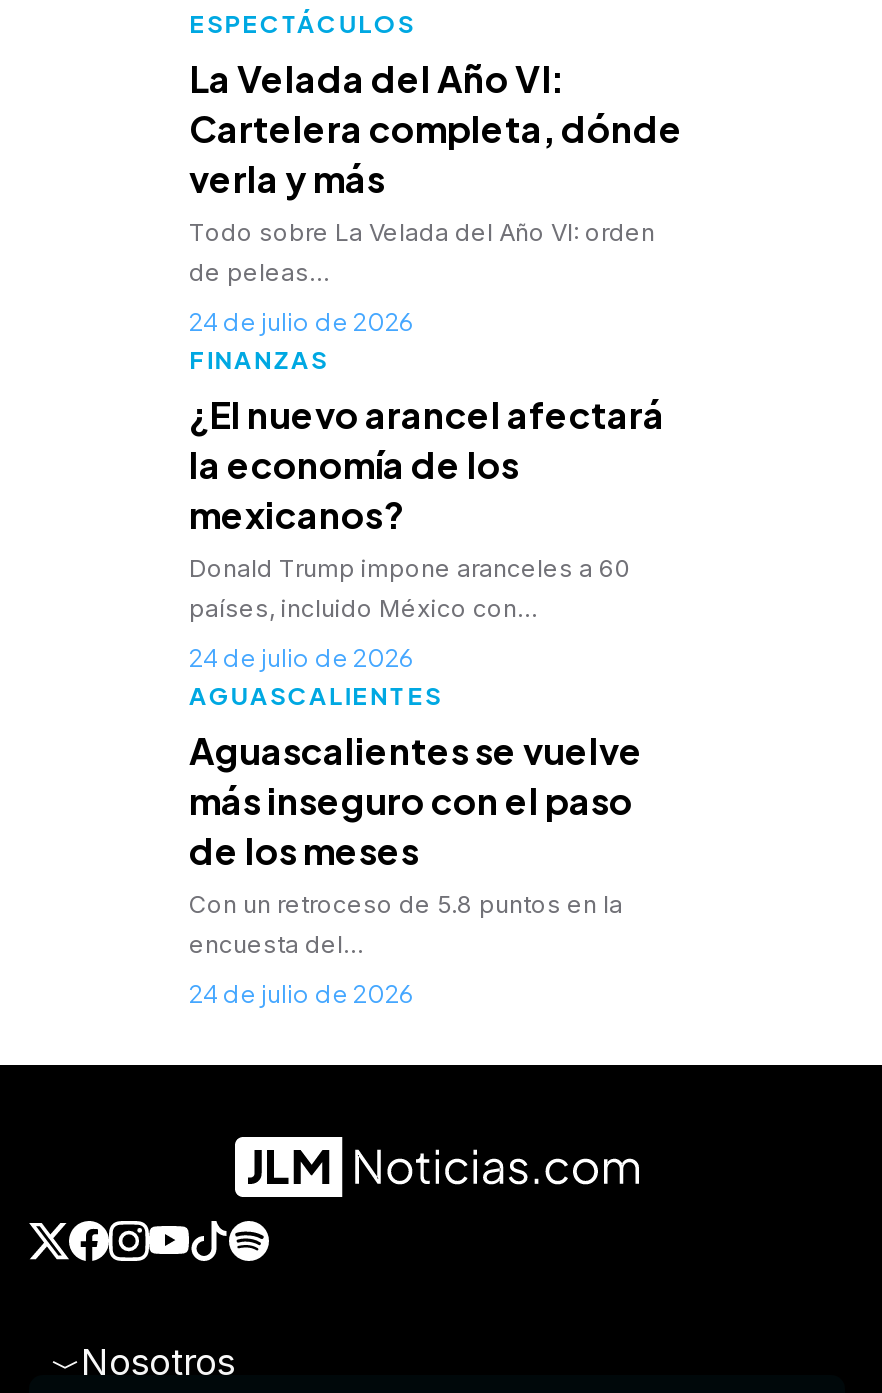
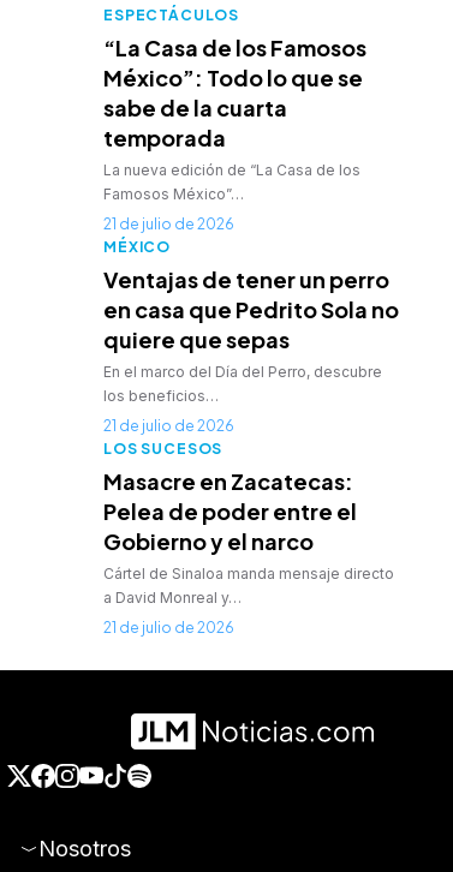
- La Velada del Año VI:
- Cartelera completa, dónde
- verla y más
- Todo sobre La Velada del Año VI: orden
- de peleas…
+ “La Casa de los Famosos
+ México”: Todo lo que se
+ sabe de la cuarta
+ temporada
+ La nueva edición de “La Casa de los
+ Famosos México”…

- 24 de julio de 2026
- FINANZAS
- ¿El nuevo arancel afectará
- la economía de los
- mexicanos?
- Donald Trump impone aranceles a 60
- países, incluido México con…
+ 21 de julio de 2026
+ MÉXICO
+ Ventajas de tener un perro
+ en casa que Pedrito Sola no
+ quiere que sepas
+ En el marco del Día del Perro, descubre
+ los beneficios…

- 24 de julio de 2026
- AGUASCALIENTES
- Aguascalientes se vuelve
- más inseguro con el paso
- de los meses
- Con un retroceso de 5.8 puntos en la
- encuesta del…
+ 21 de julio de 2026
+ LOS SUCESOS
+ Masacre en Zacatecas:
+ Pelea de poder entre el
+ Gobierno y el narco
+ Cártel de Sinaloa manda mensaje directo
+ a David Monreal y…

- 24 de julio de 2026
+ 21 de julio de 2026
